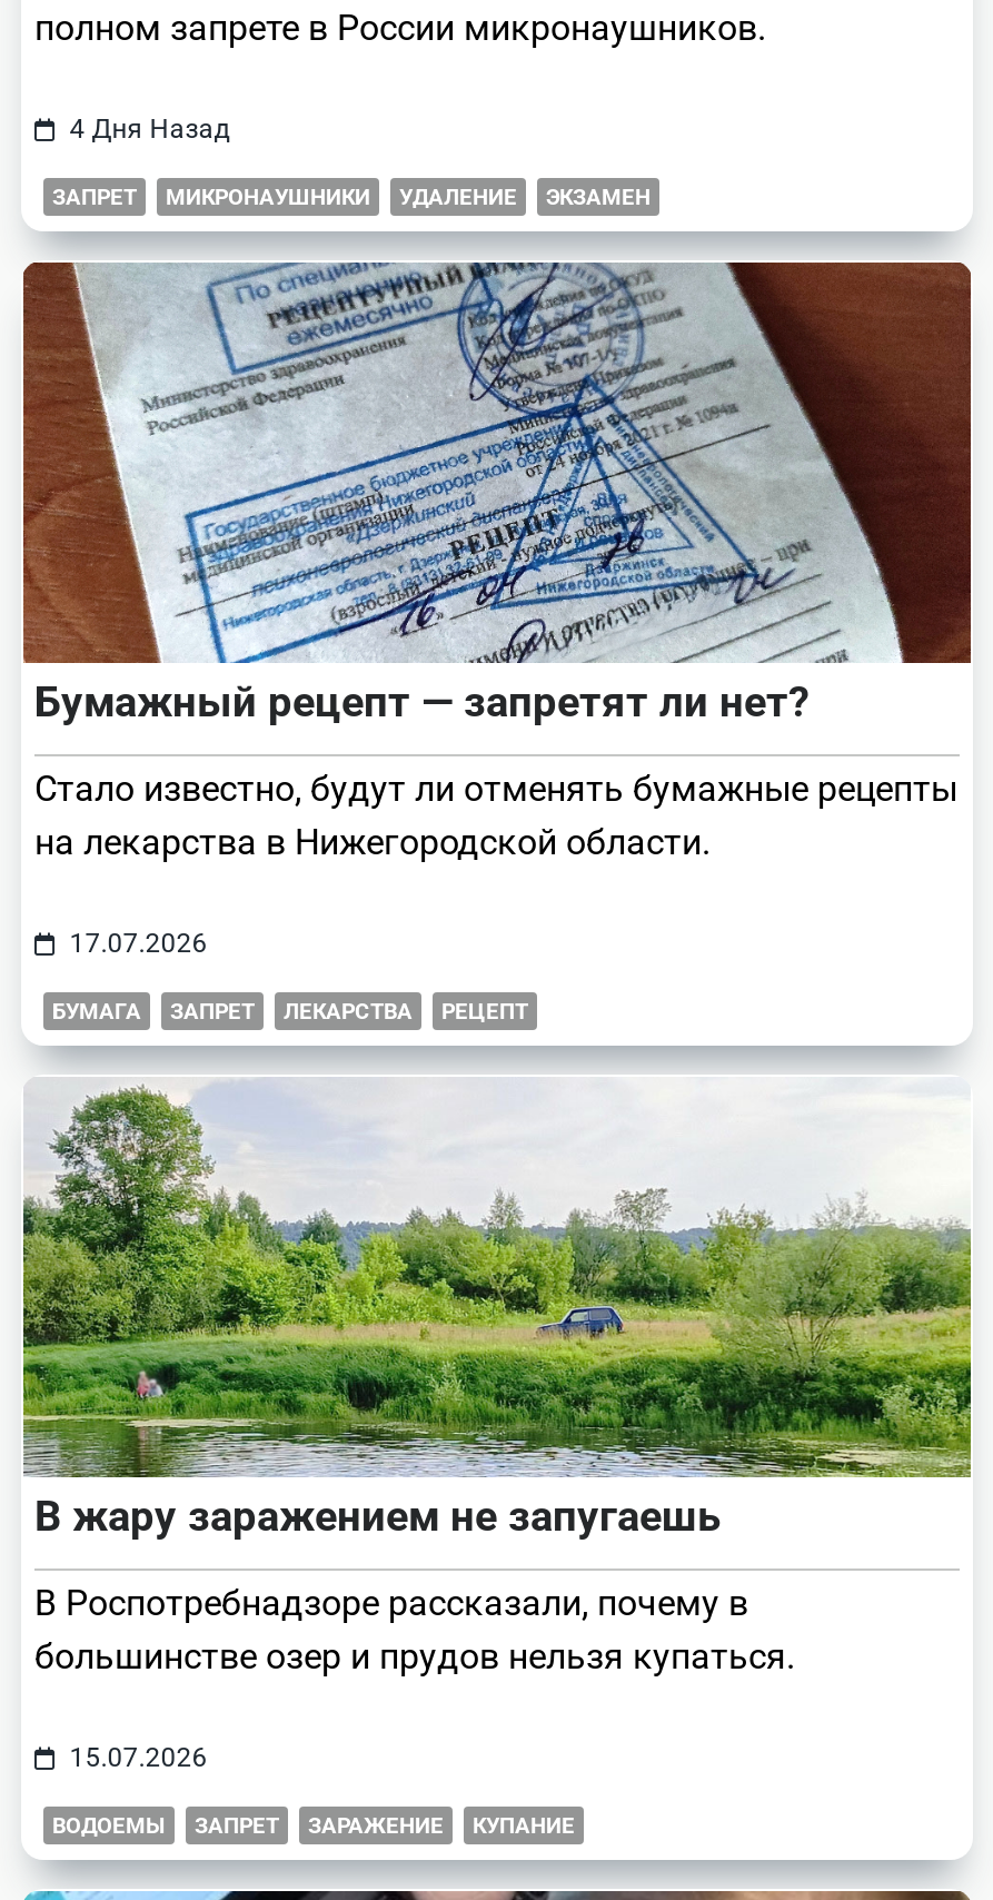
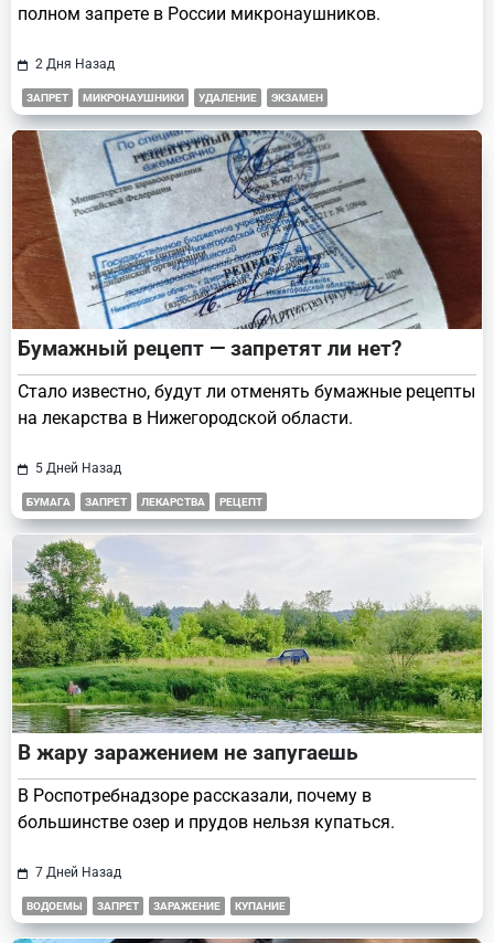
- 4 Дня Назад
+ 2 Дня Назад

- 17.07.2026
+ 5 Дней Назад

- 15.07.2026
+ 7 Дней Назад
